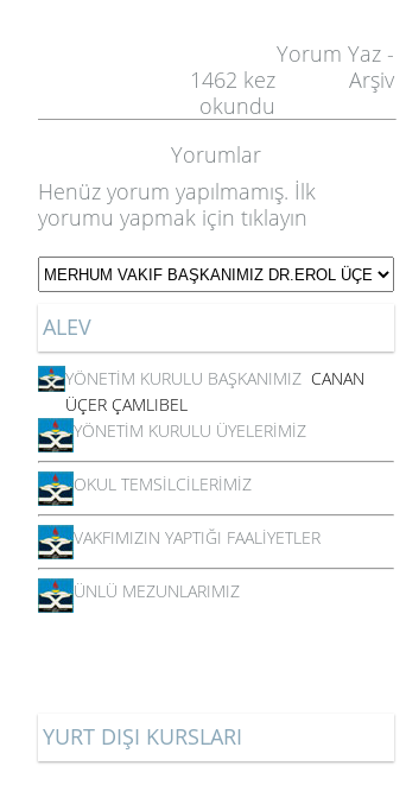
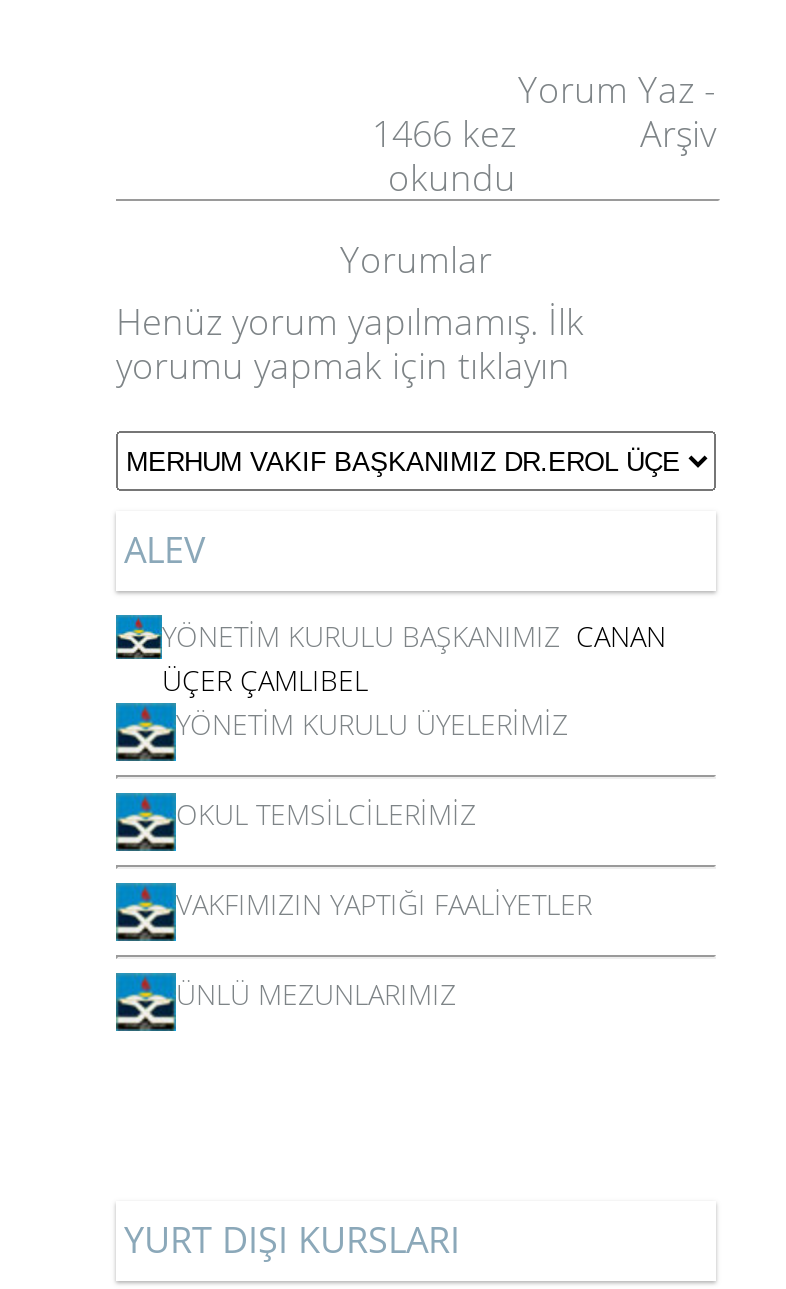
- 1462 kez
+ 1466 kez
